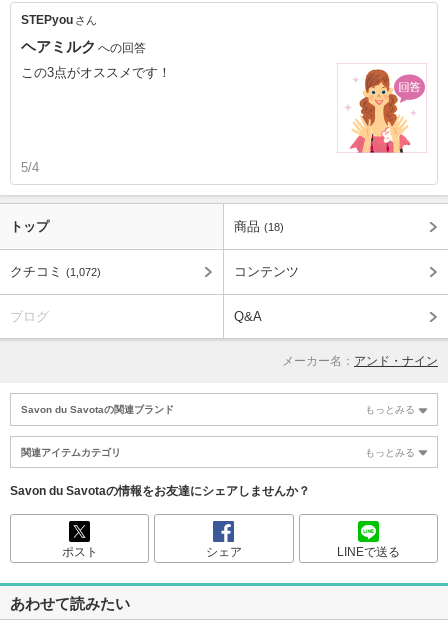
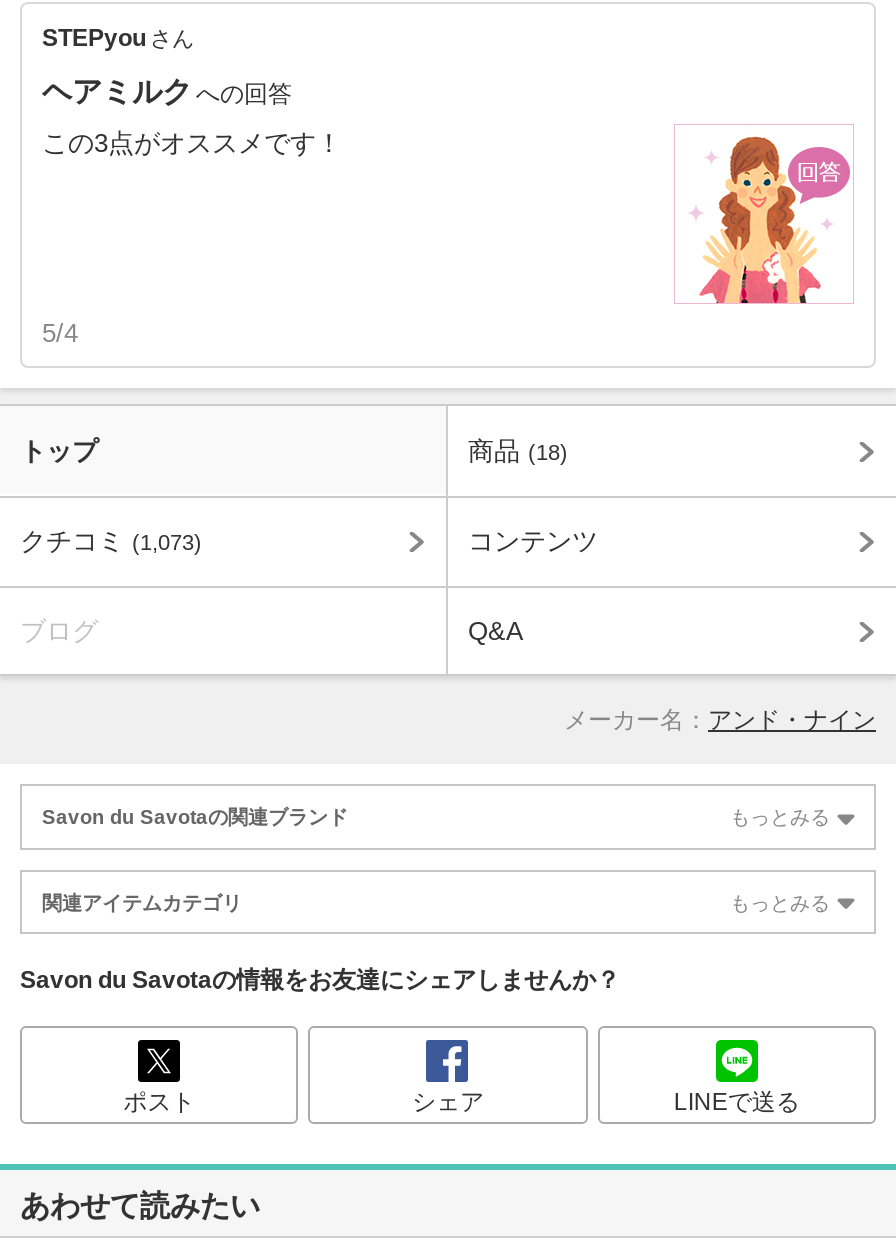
- クチコミ (1,072)
+ クチコミ (1,073)
